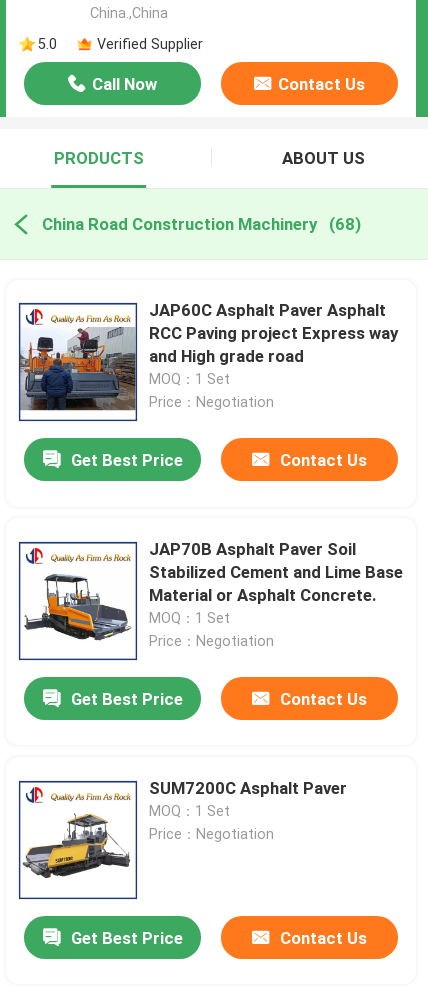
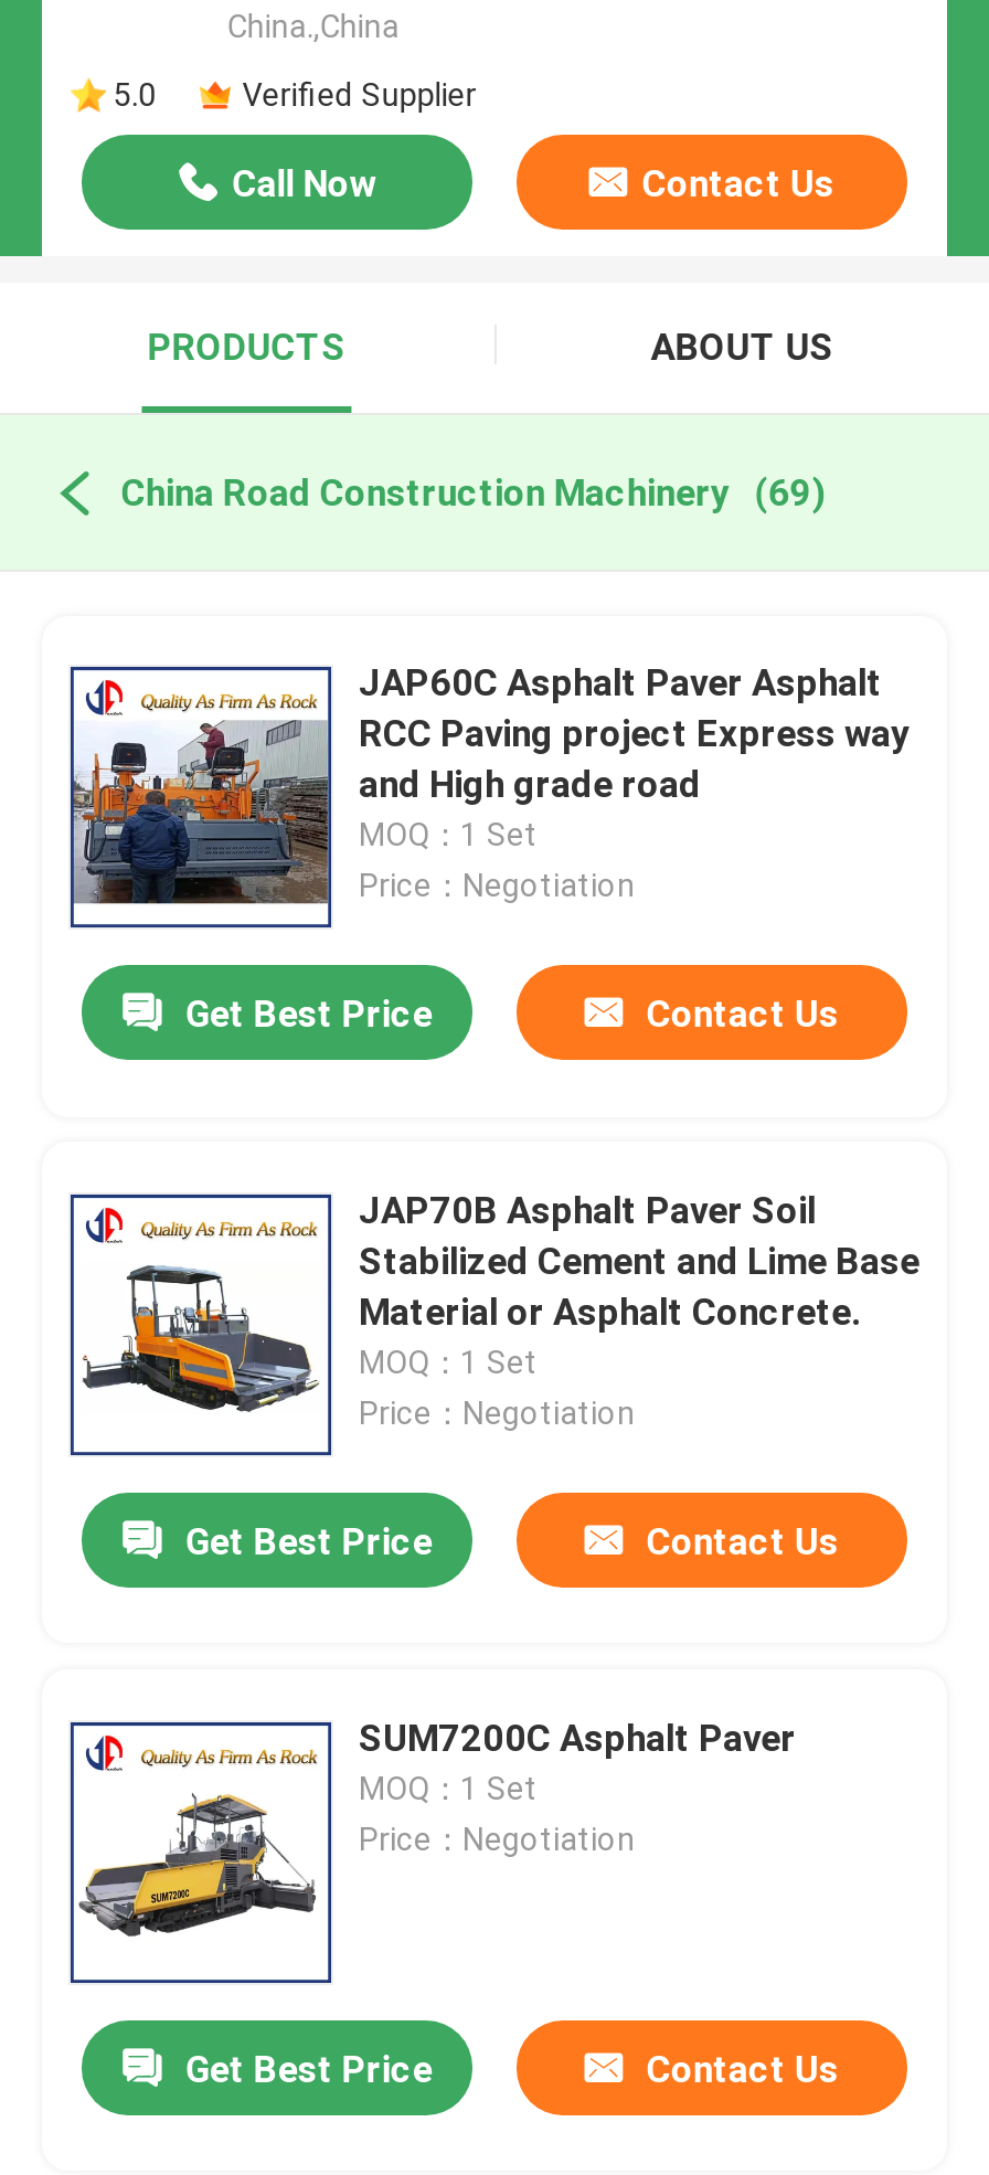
- China Road Construction Machinery (68)
+ China Road Construction Machinery (69)
